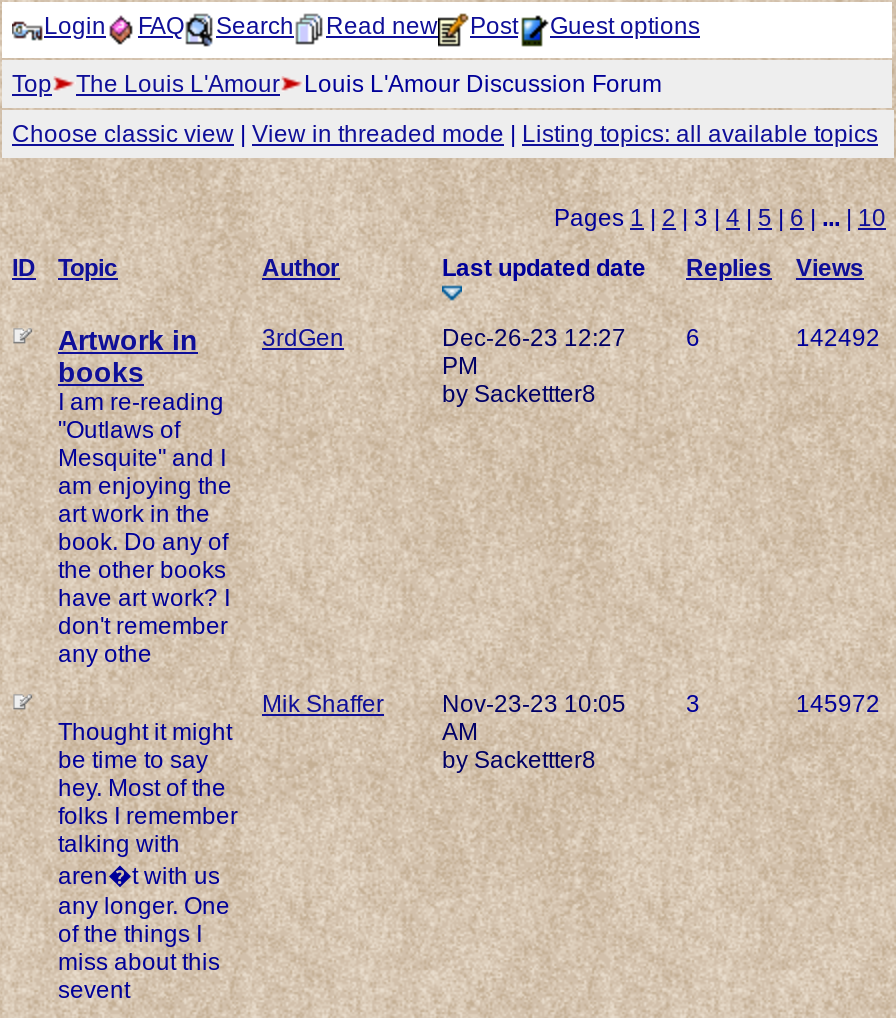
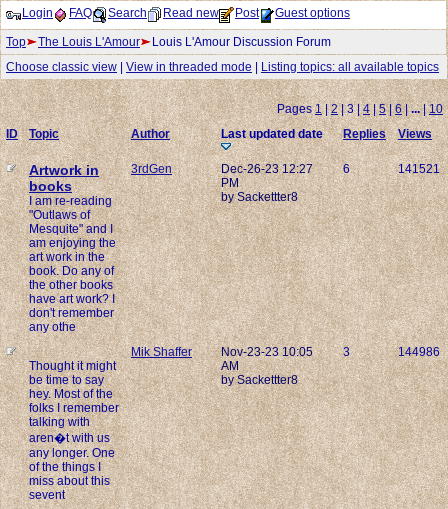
- 142492
+ 141521

- 145972
+ 144986
